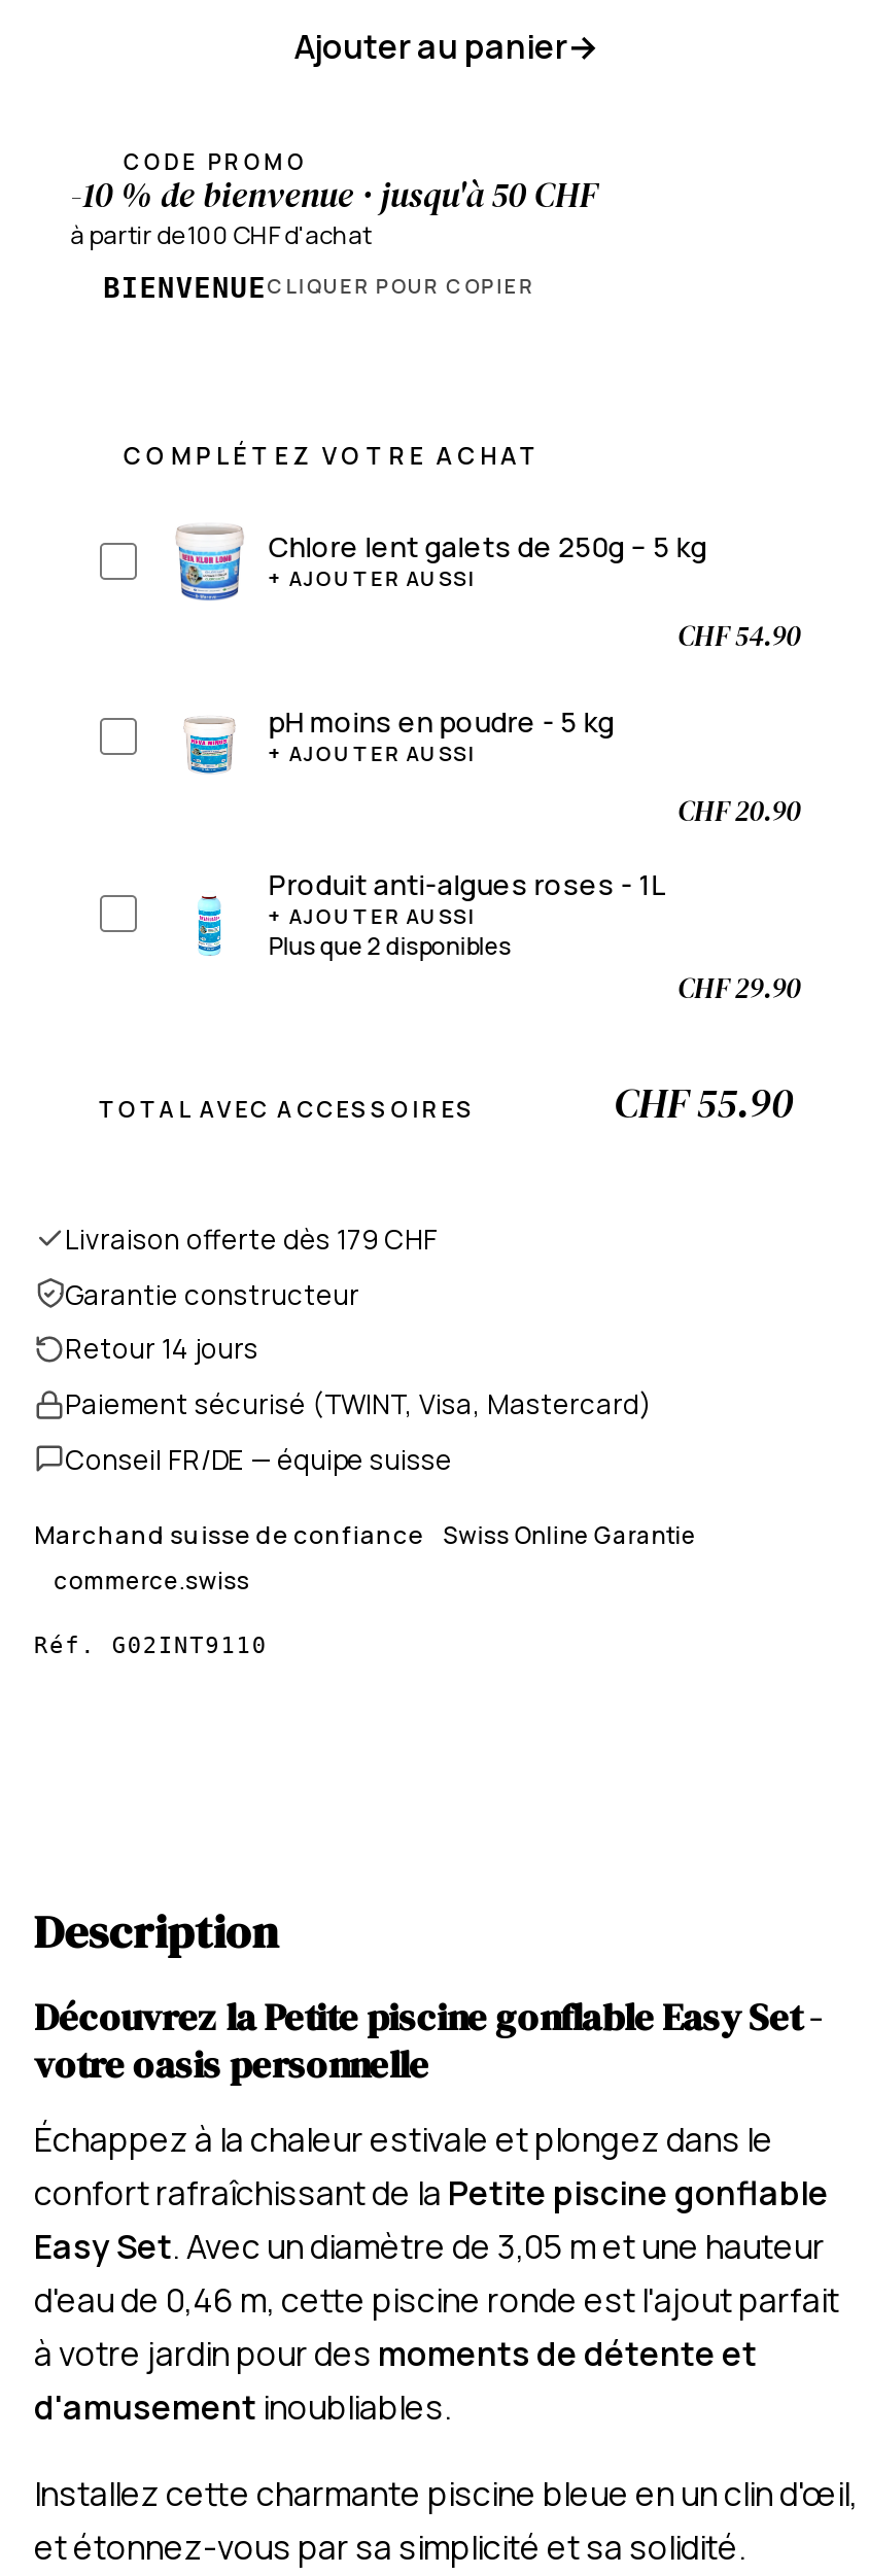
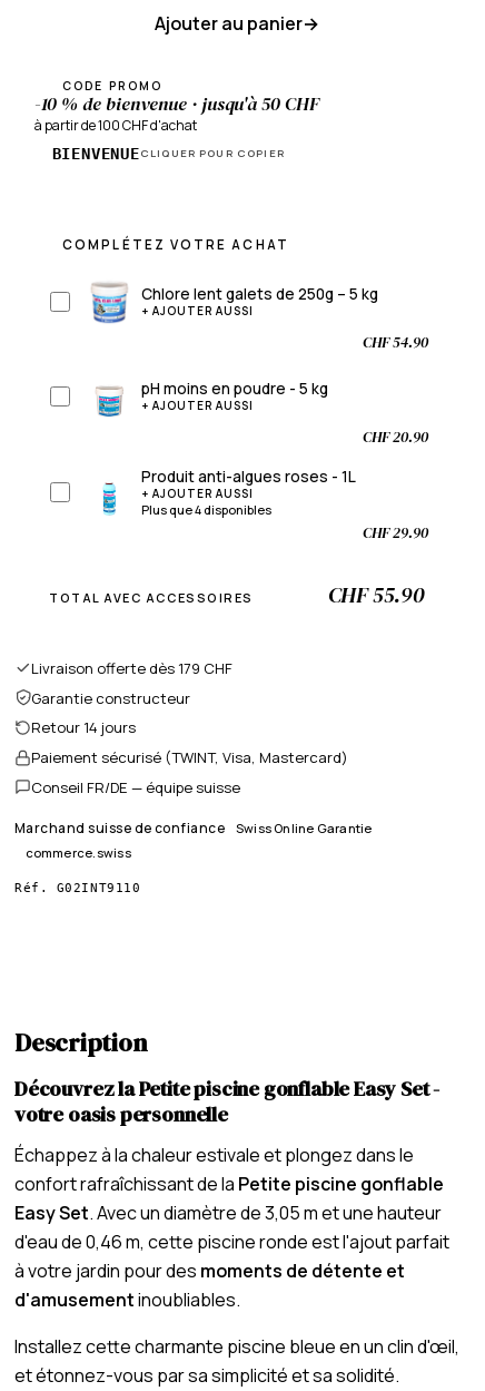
- Plus que 2 disponibles
+ Plus que 4 disponibles
